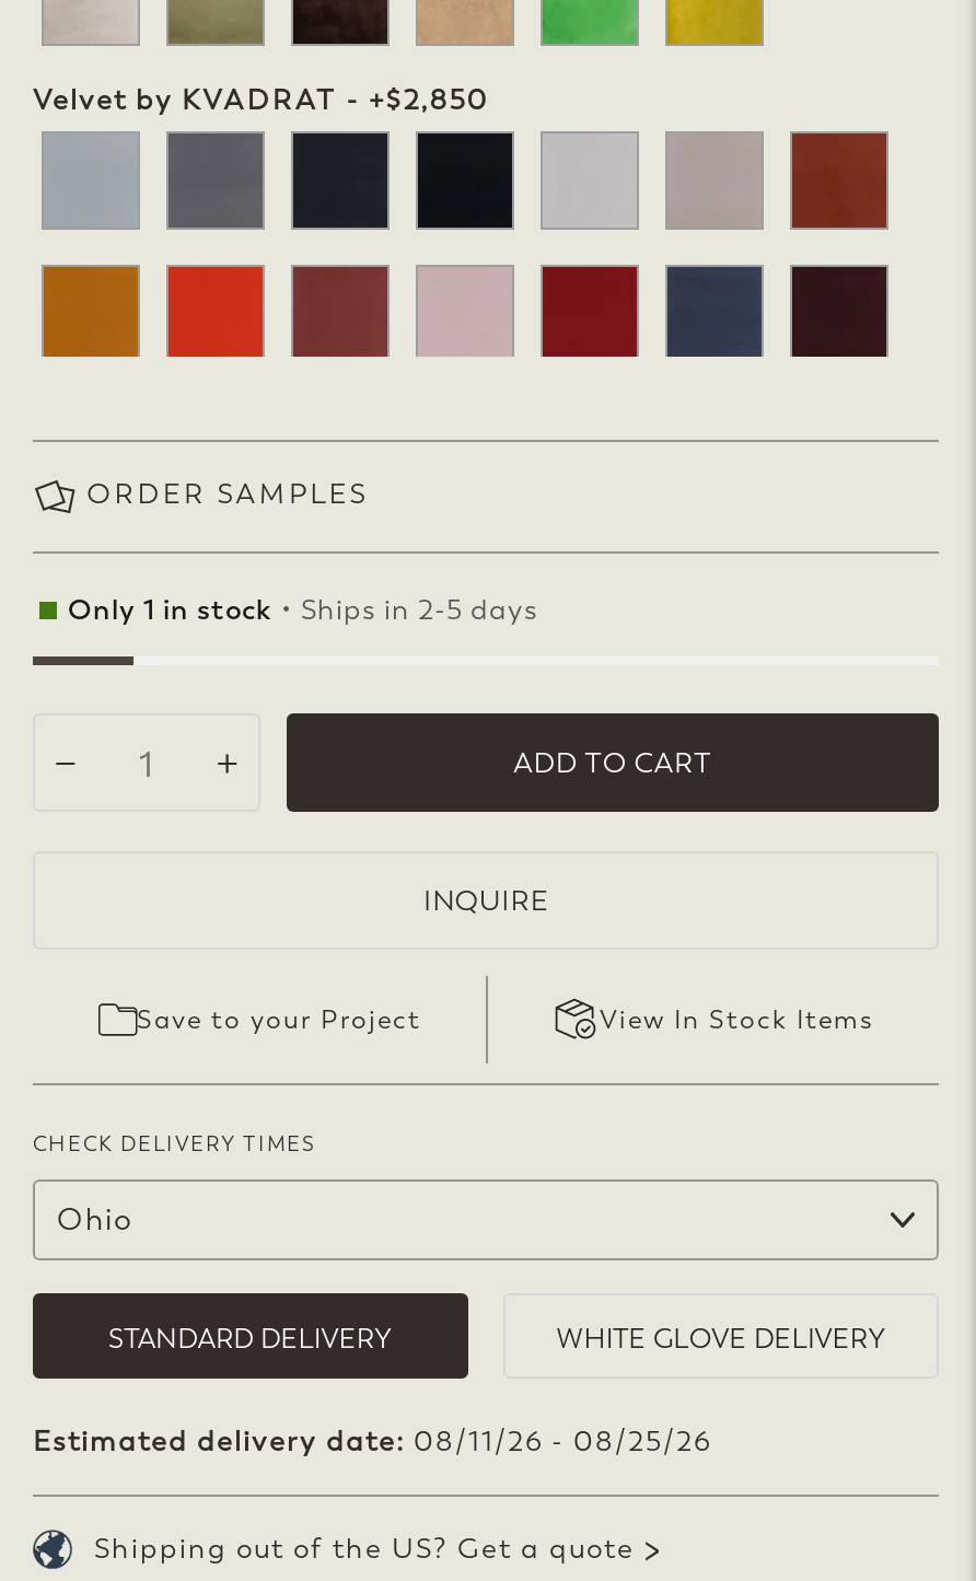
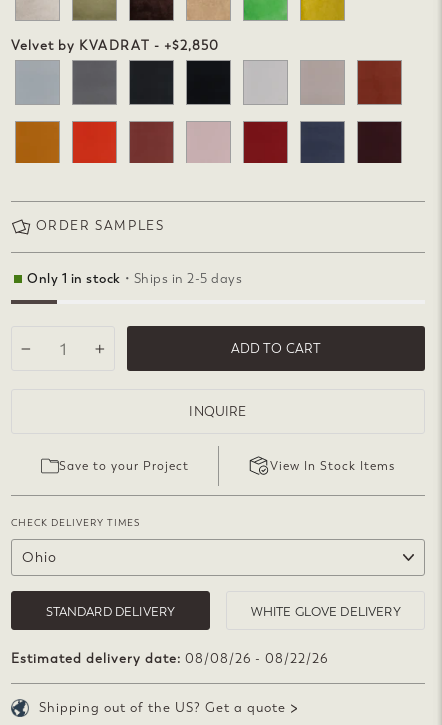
- Estimated delivery date: 08/11/26 - 08/25/26
+ Estimated delivery date: 08/08/26 - 08/22/26
